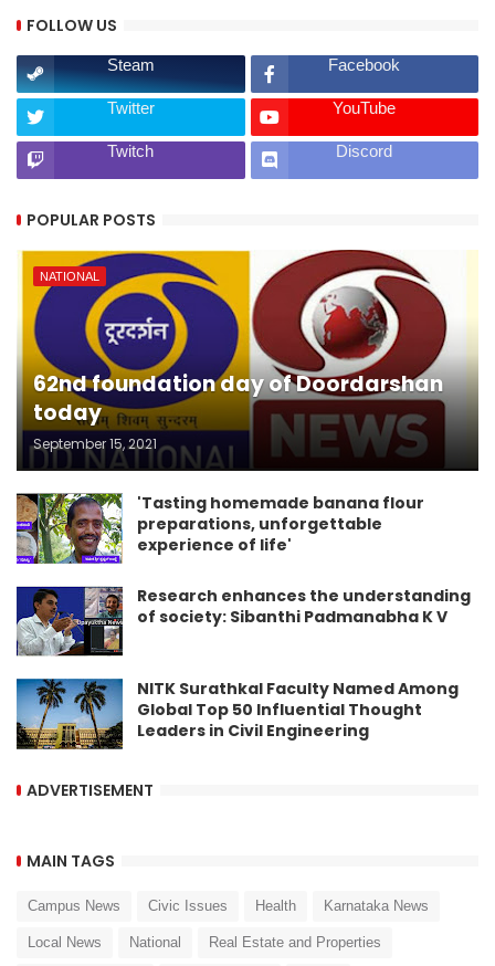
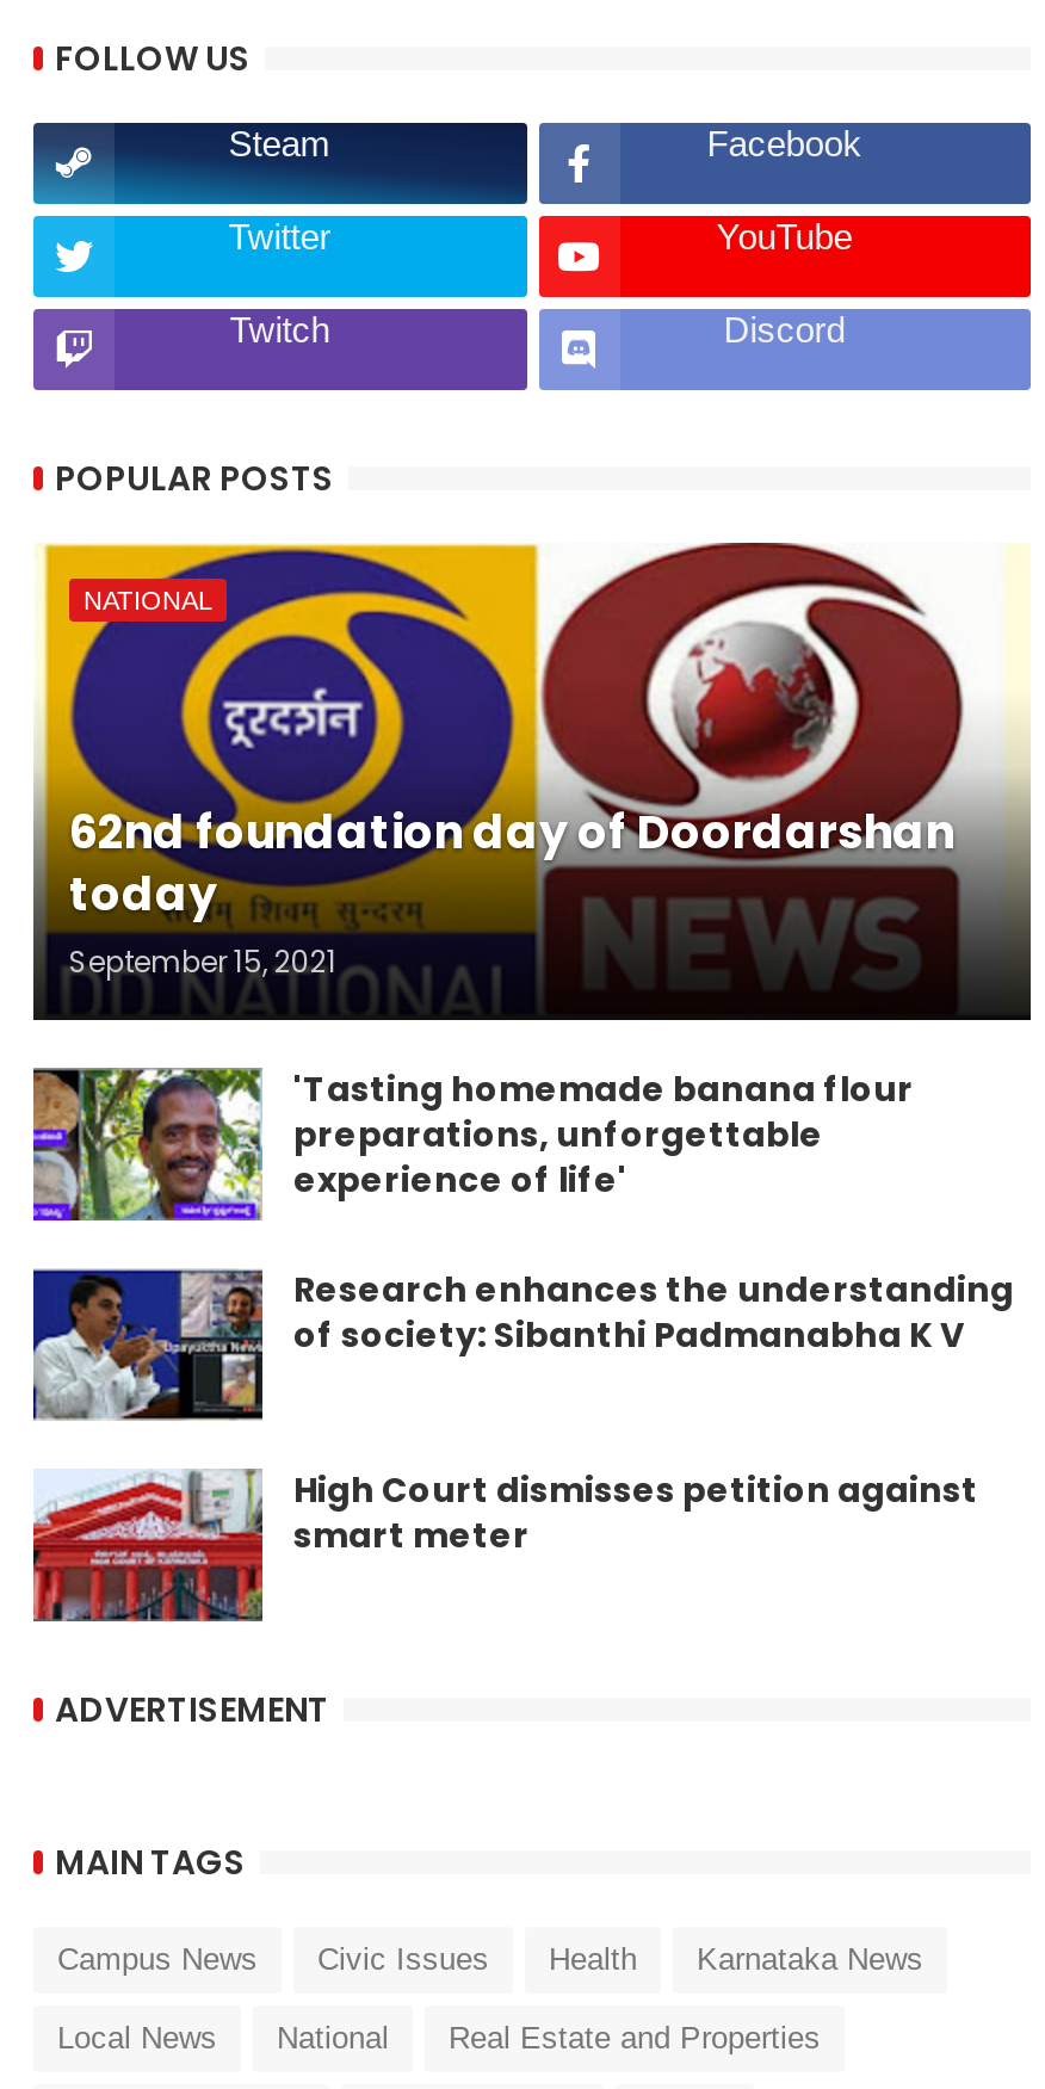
- [image]
- NITK Surathkal Faculty Named Among
- Global Top 50 Influential Thought
- Leaders in Civil Engineering
+ [image]
+ High Court dismisses petition against
+ smart meter
